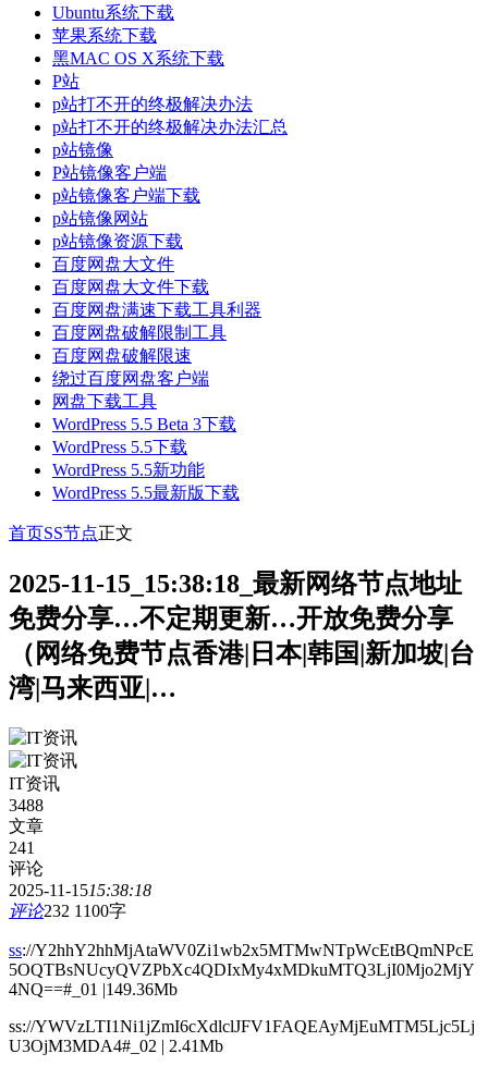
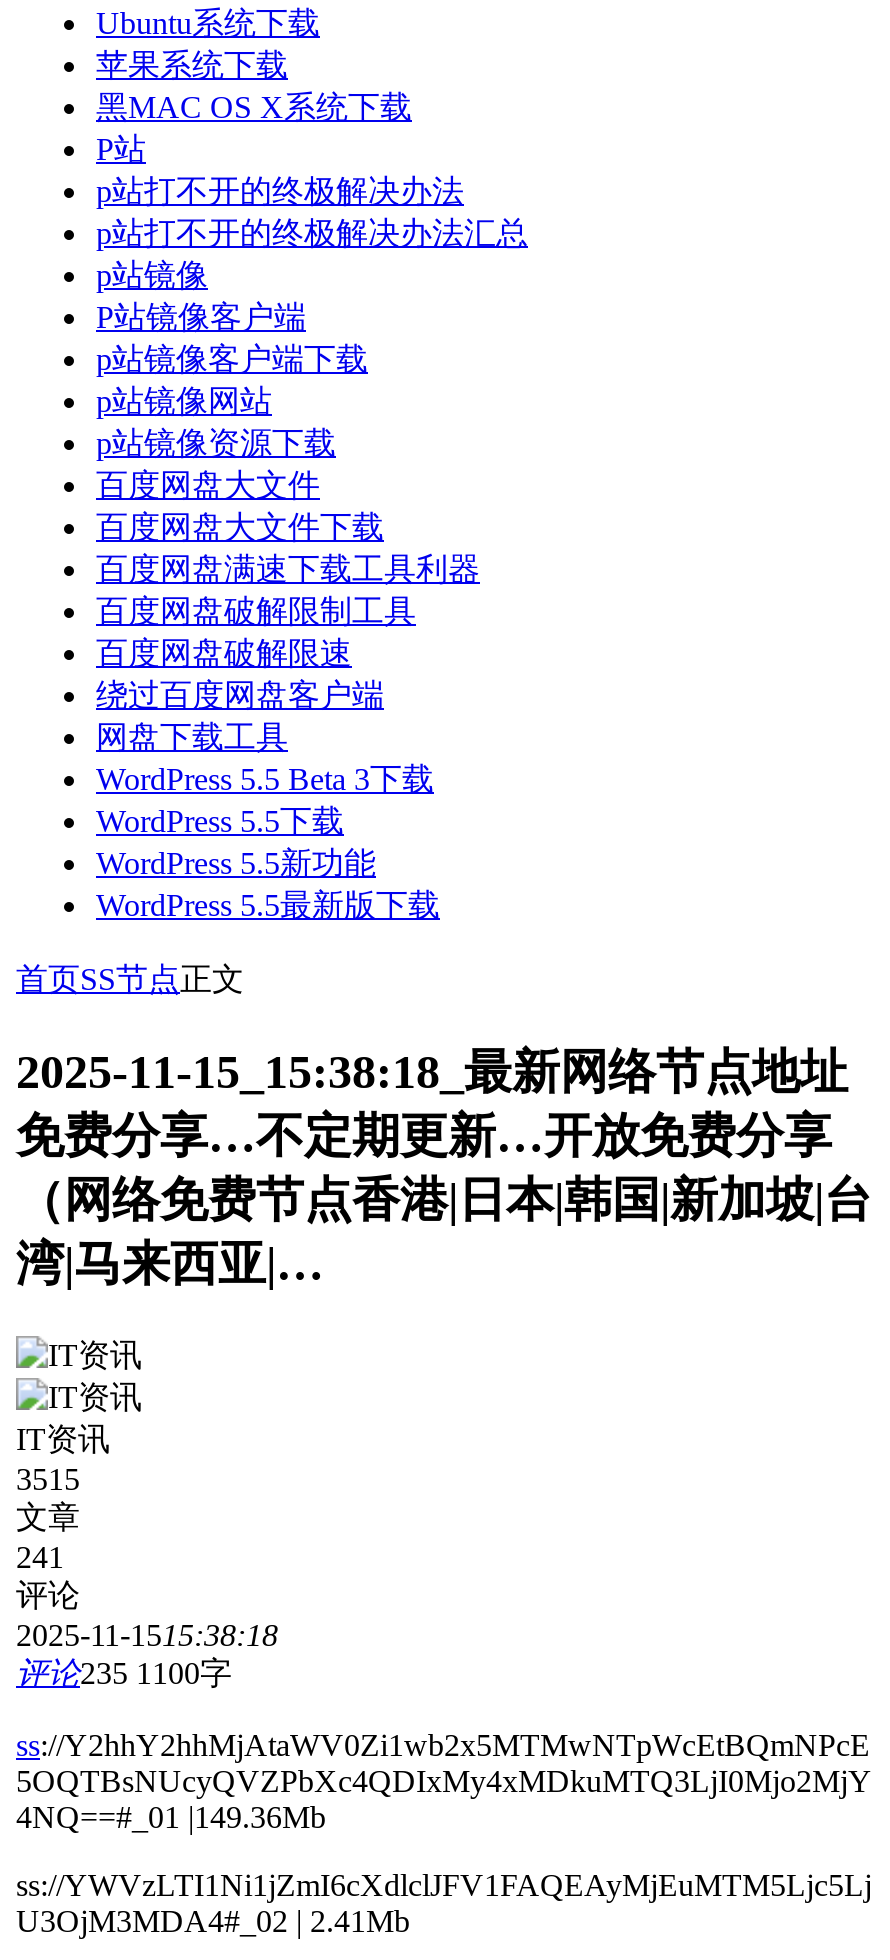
- 3488
+ 3515

- 评论232 1100字
+ 评论235 1100字
